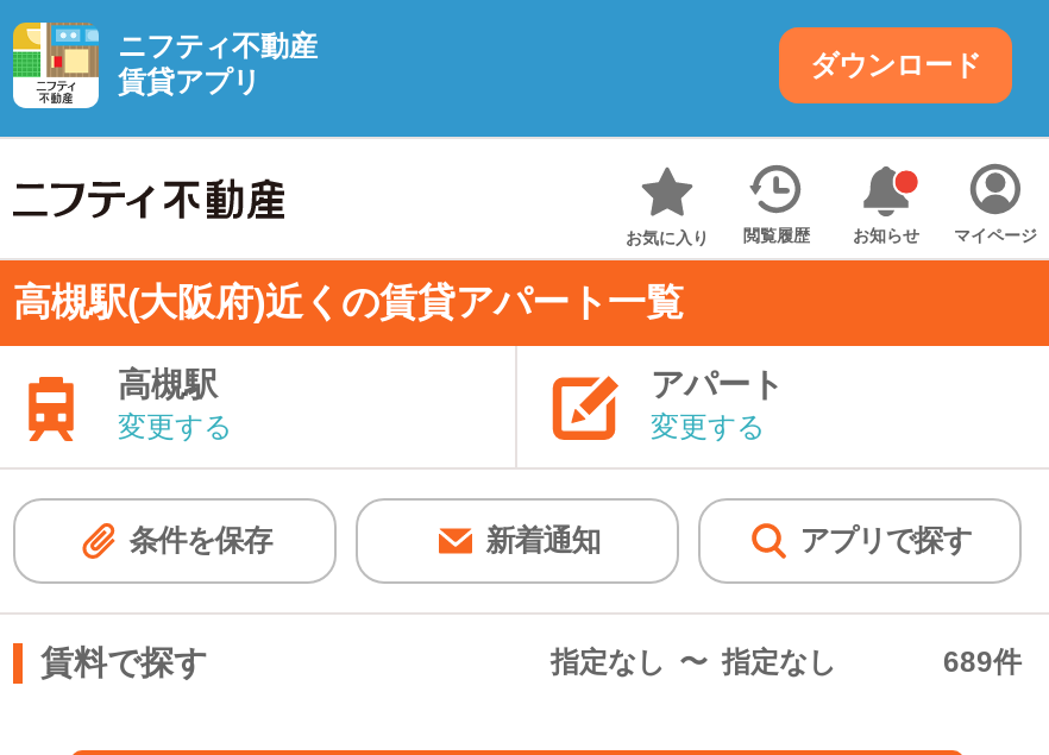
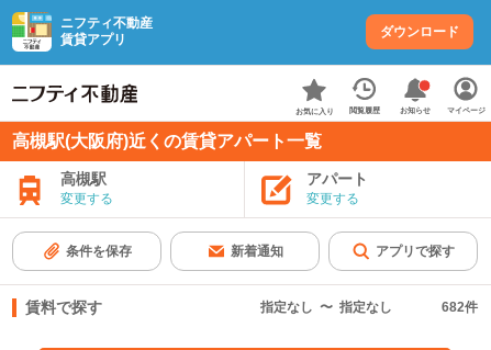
- 689件
+ 682件
